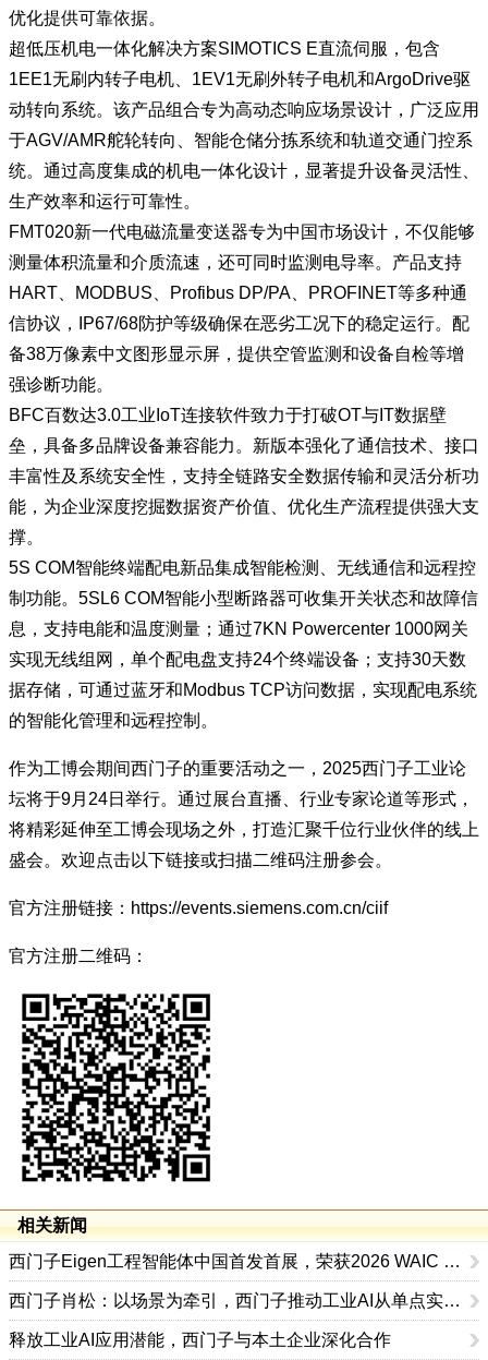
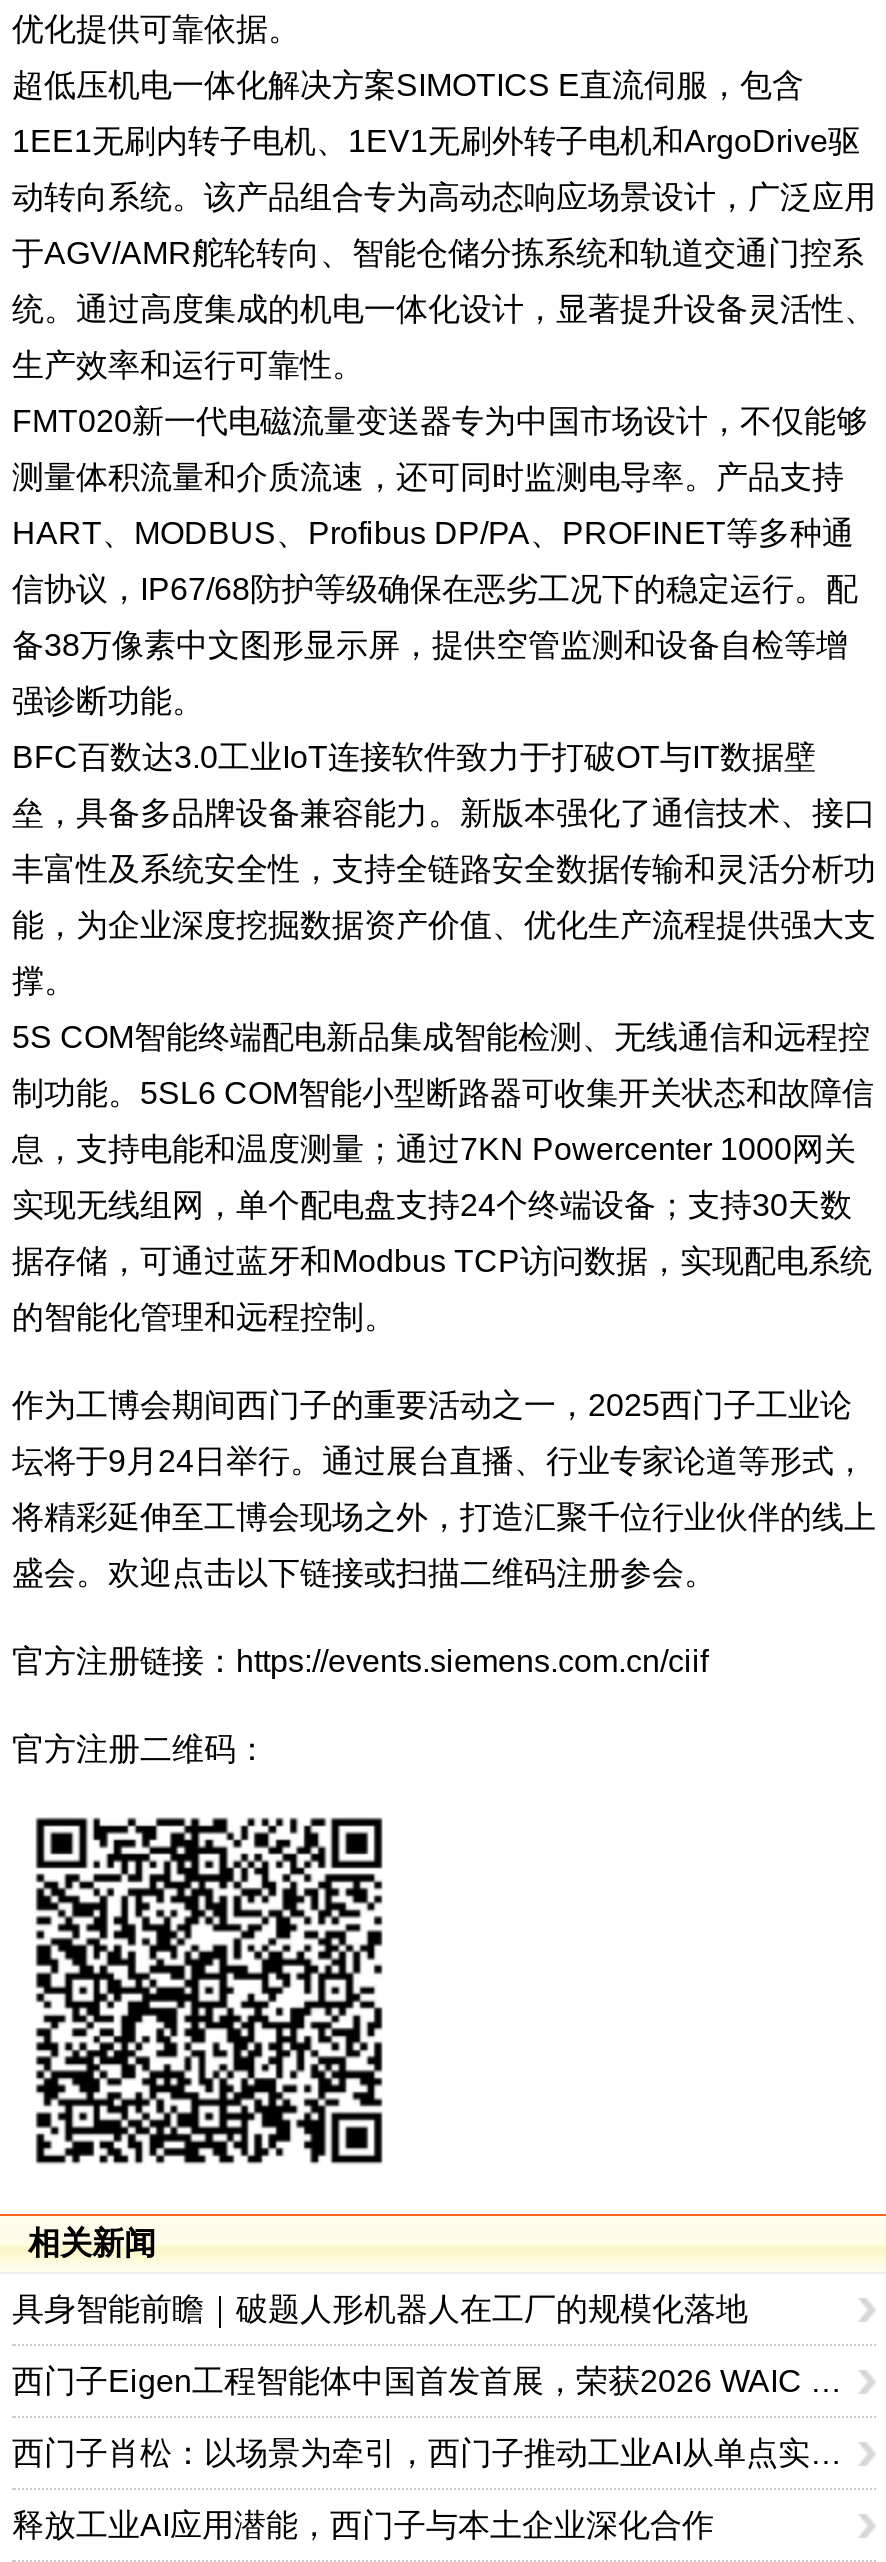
+ 具身智能前瞻｜破题人形机器人在工厂的规模化落地
